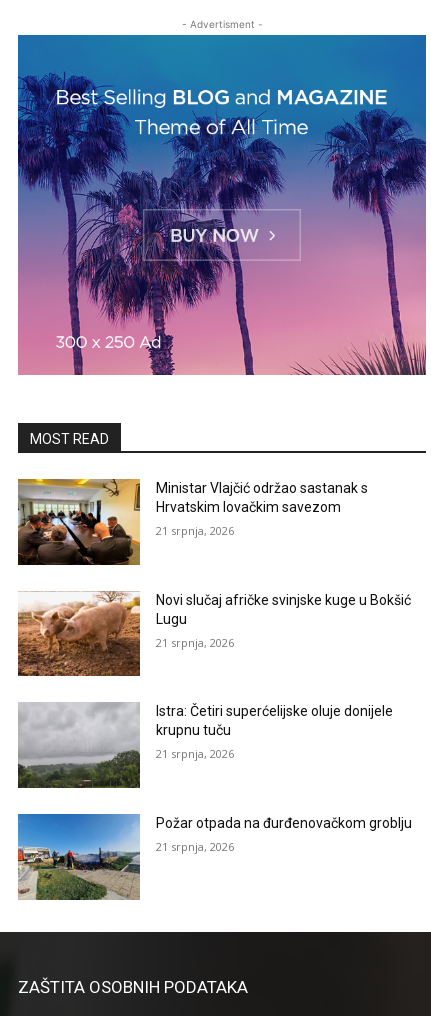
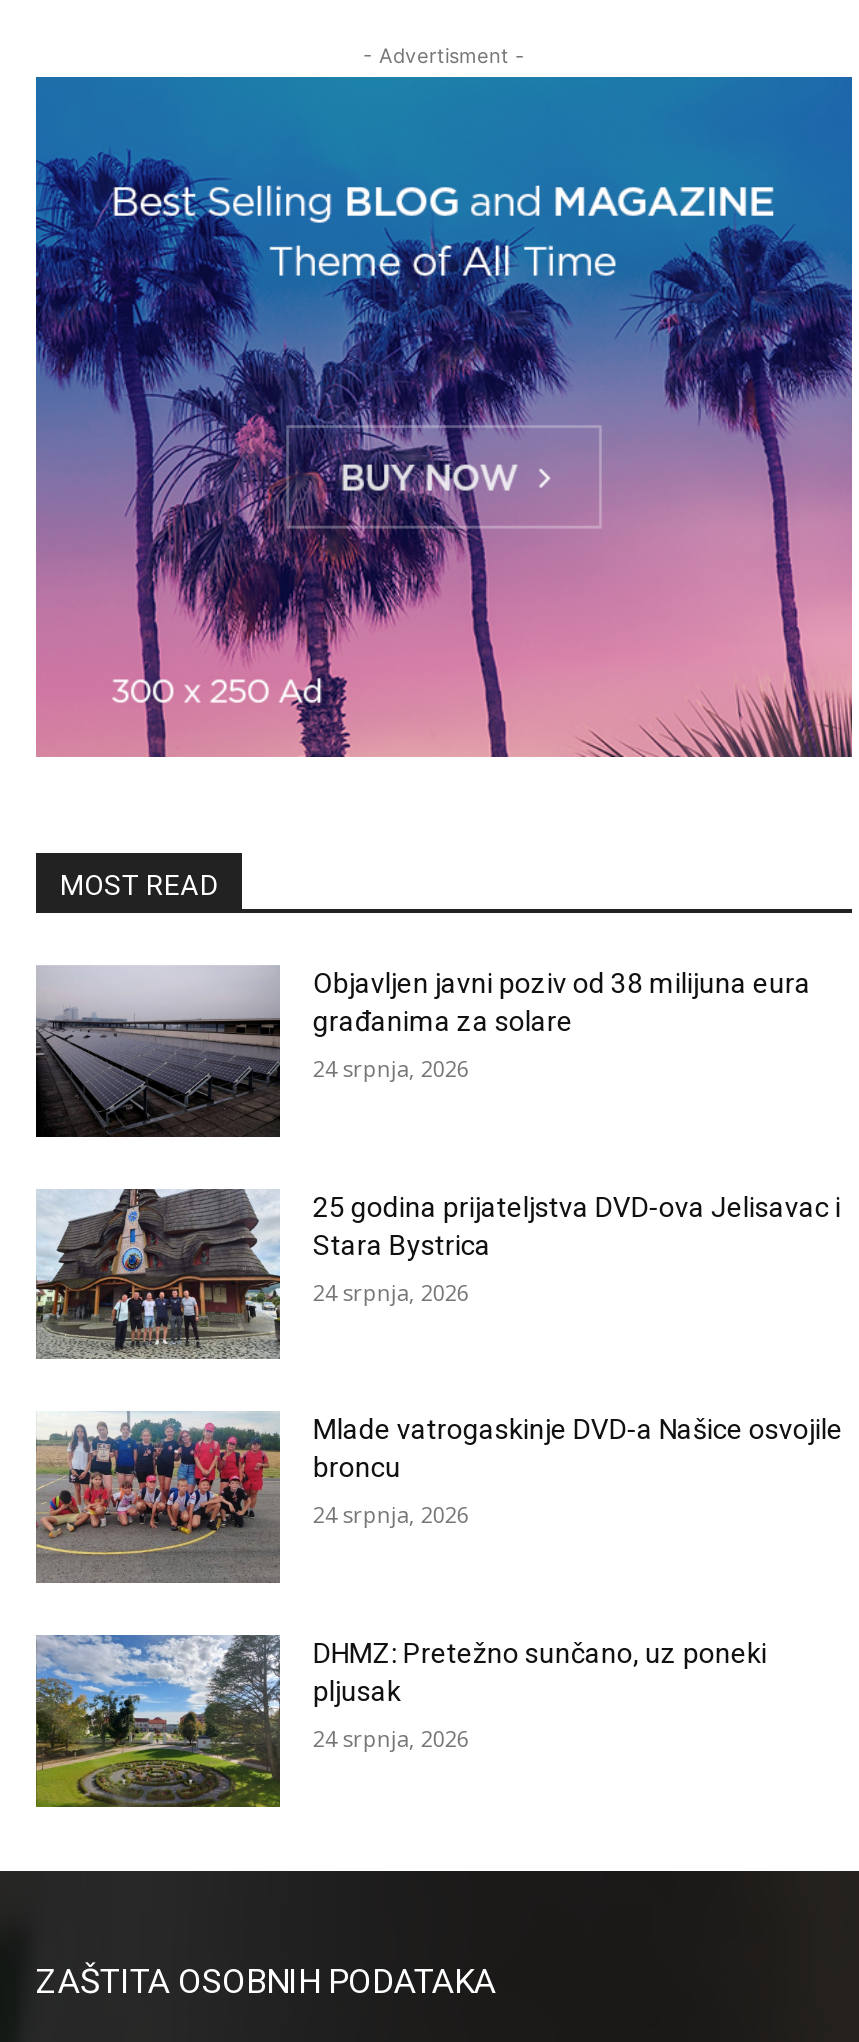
- [image]
- Ministar Vlajčić održao sastanak s
- Hrvatskim lovačkim savezom
+ [image]
+ Objavljen javni poziv od 38 milijuna eura
+ građanima za solare

- 21 srpnja, 2026
+ 24 srpnja, 2026

- [image]
- Novi slučaj afričke svinjske kuge u Bokšić
- Lugu
+ [image]
+ 25 godina prijateljstva DVD-ova Jelisavac i
+ Stara Bystrica

- 21 srpnja, 2026
+ 24 srpnja, 2026

- [image]
- Istra: Četiri superćelijske oluje donijele
- krupnu tuču
+ [image]
+ Mlade vatrogaskinje DVD-a Našice osvojile
+ broncu

- 21 srpnja, 2026
+ 24 srpnja, 2026

- [image]
- Požar otpada na đurđenovačkom groblju
+ [image]
+ DHMZ: Pretežno sunčano, uz poneki
+ pljusak

- 21 srpnja, 2026
+ 24 srpnja, 2026
